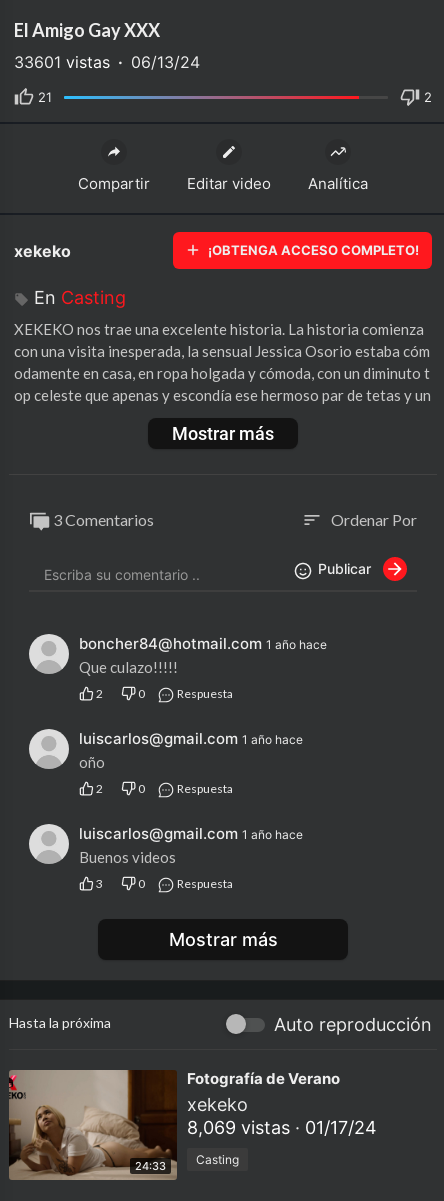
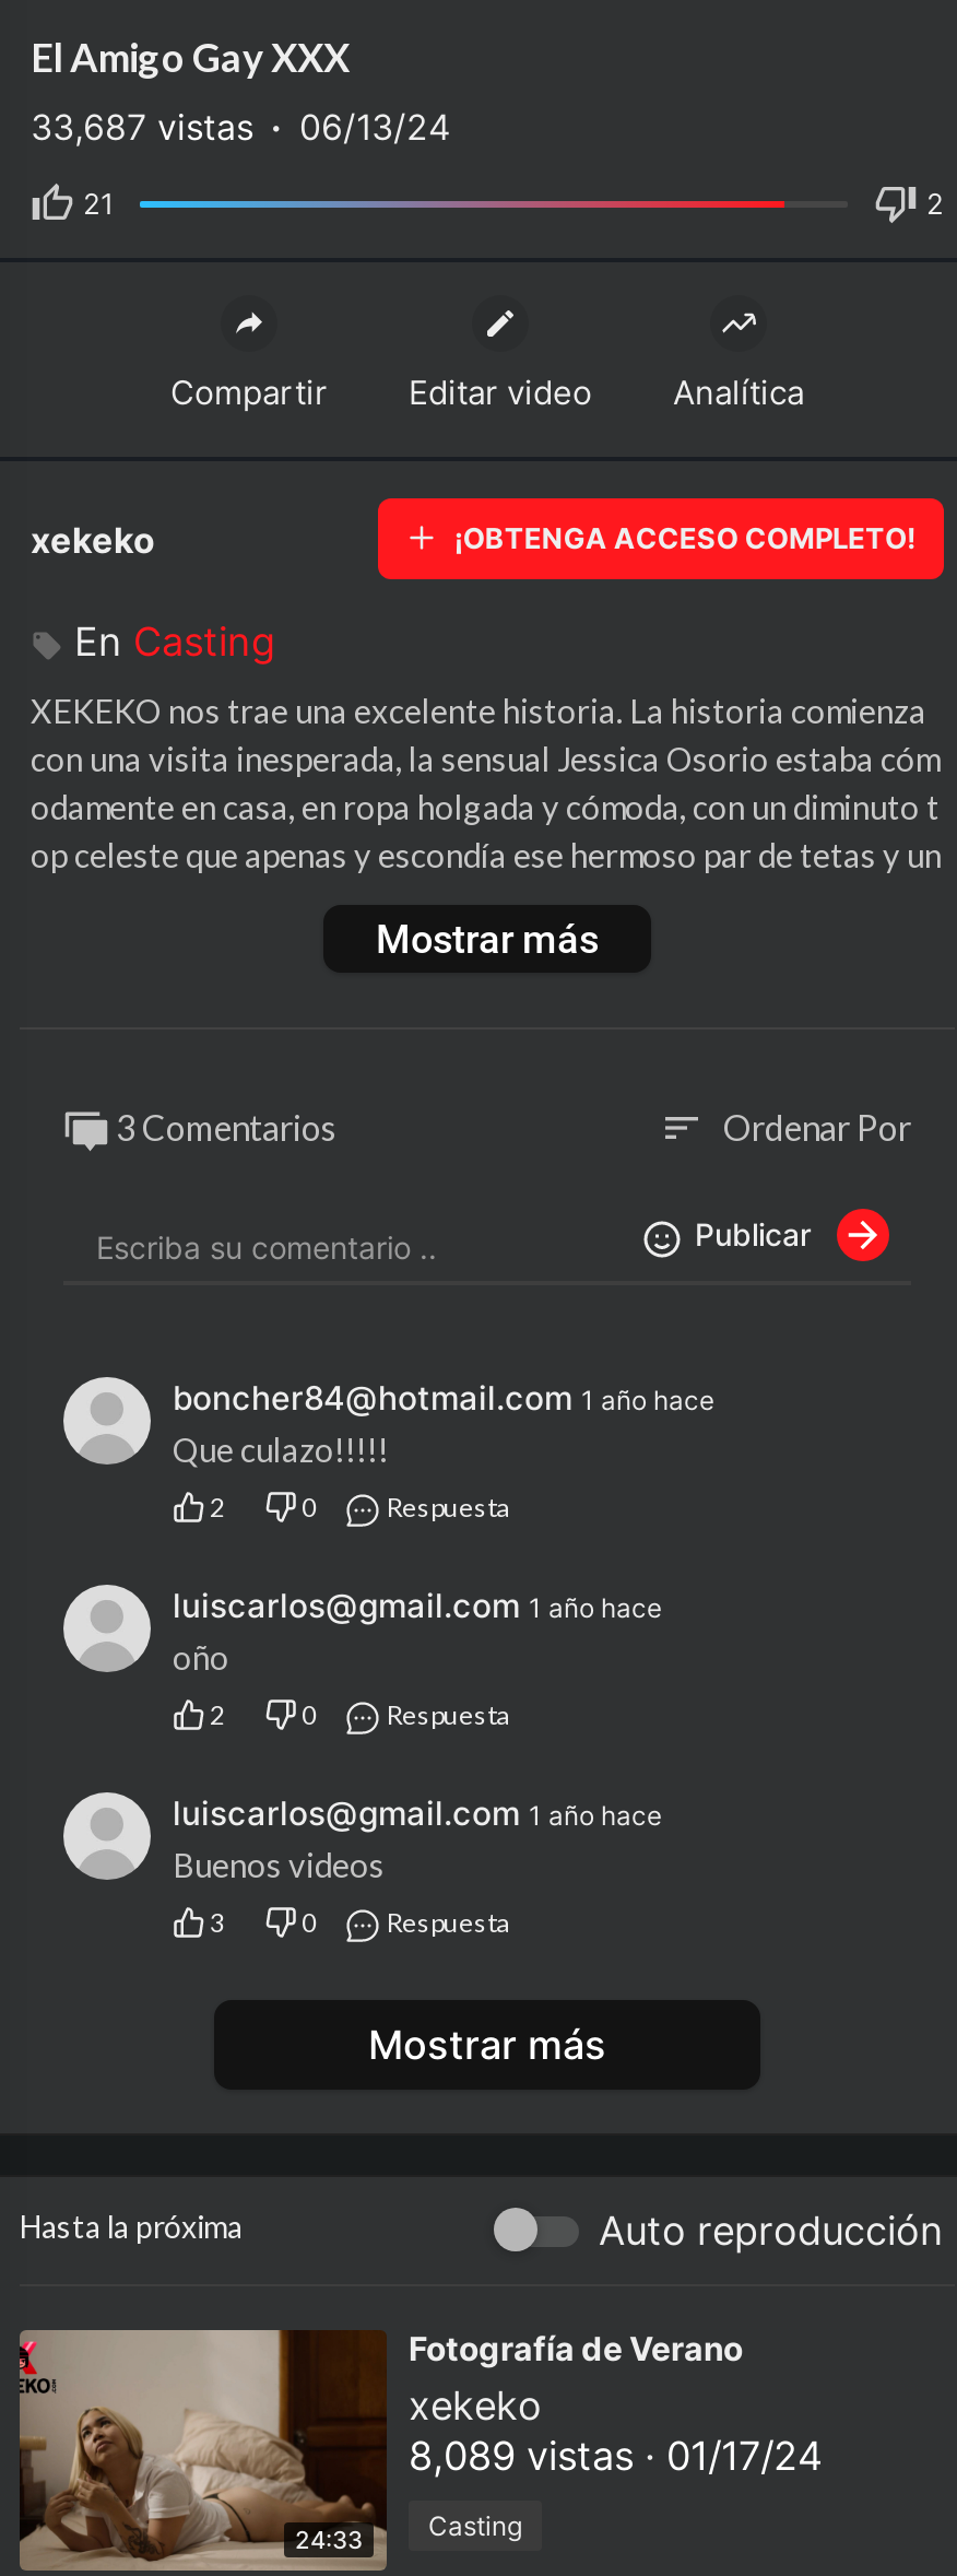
- 33601 vistas · 06/13/24
+ 33,687 vistas · 06/13/24

- 8,069 vistas · 01/17/24
+ 8,089 vistas · 01/17/24
